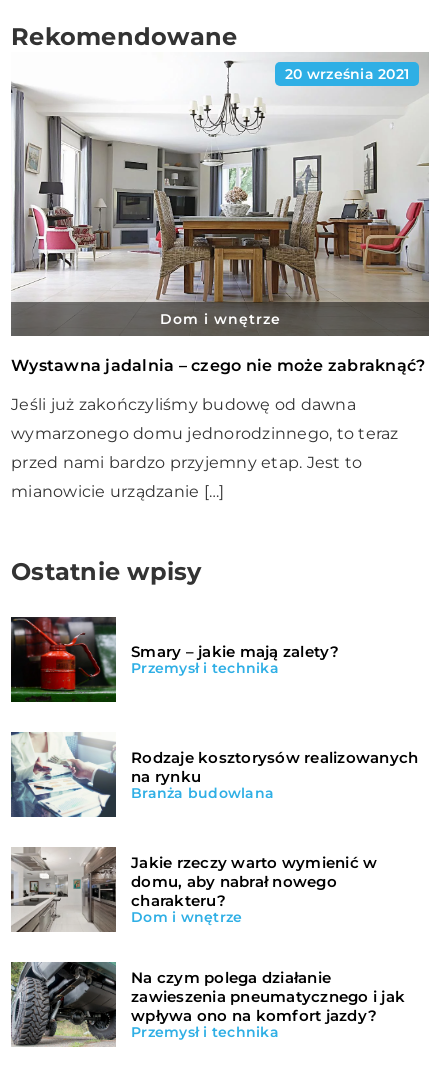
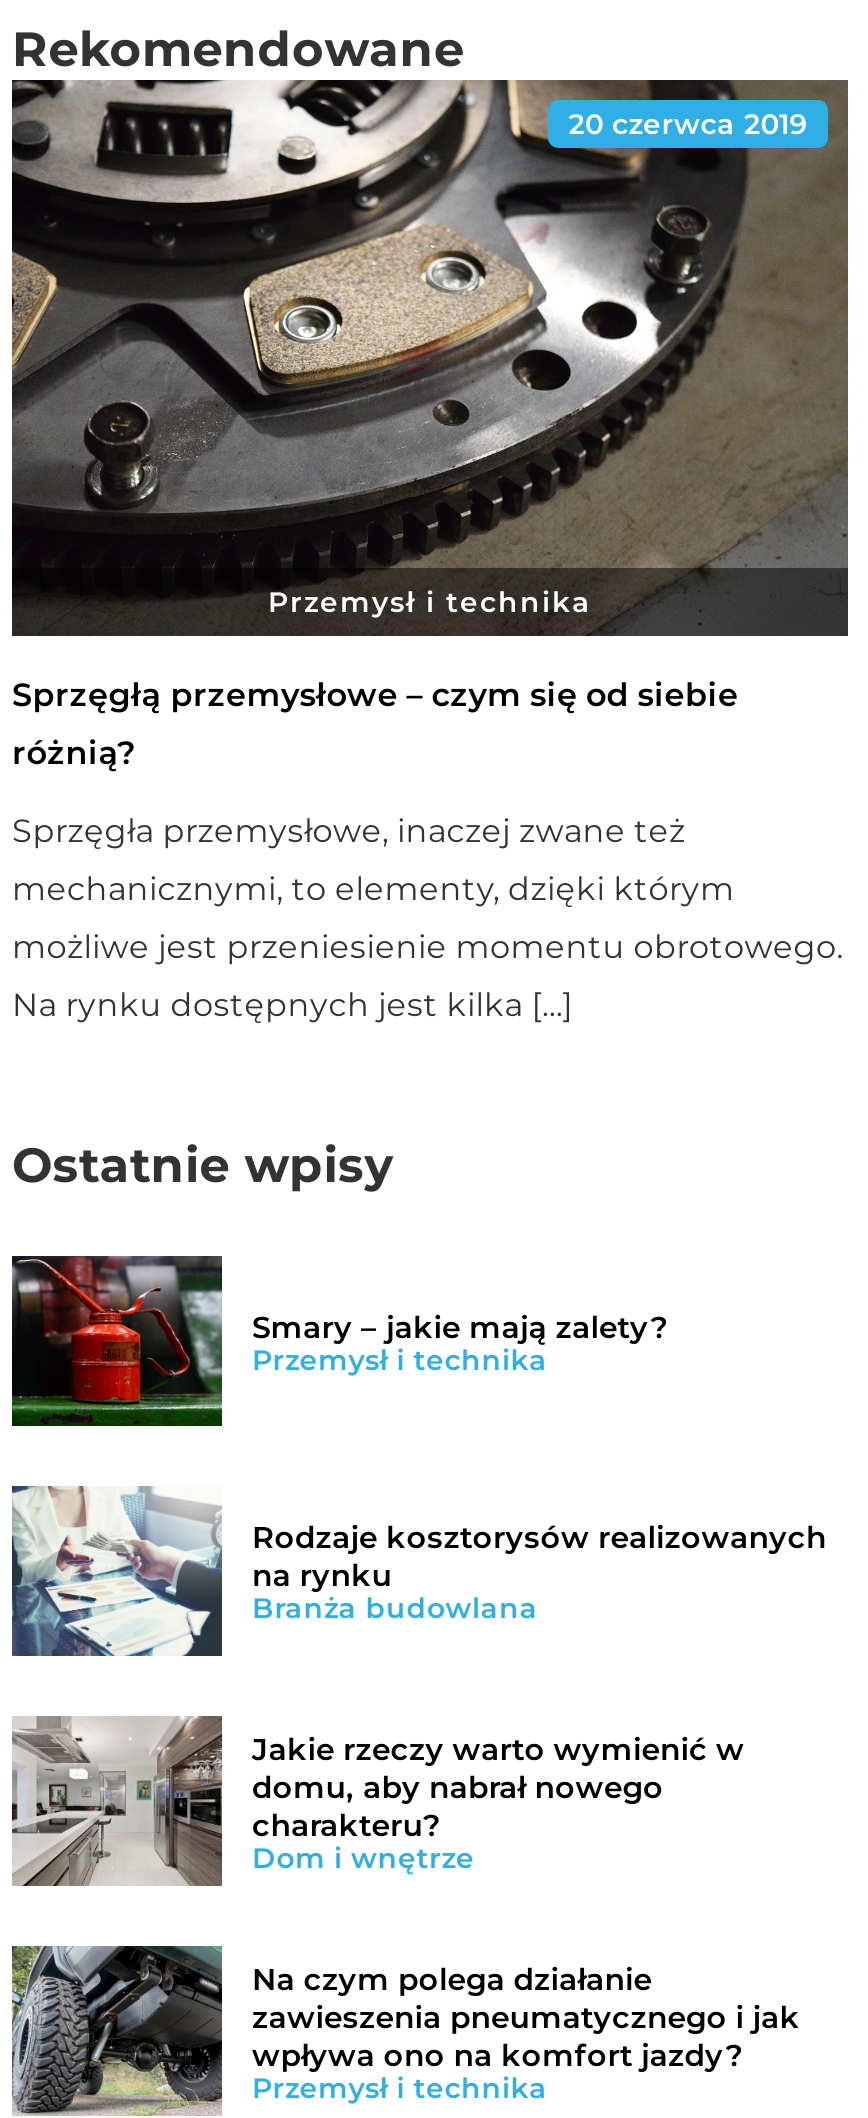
- [image]
- 20 września 2021
+ [image]
+ 20 czerwca 2019

- Dom i wnętrze
- Wystawna jadalnia – czego nie może zabraknąć?
- Jeśli już zakończyliśmy budowę od dawna
- wymarzonego domu jednorodzinnego, to teraz
- przed nami bardzo przyjemny etap. Jest to
- mianowicie urządzanie […]
+ Przemysł i technika
+ Sprzęgłą przemysłowe – czym się od siebie
+ różnią?
+ Sprzęgła przemysłowe, inaczej zwane też
+ mechanicznymi, to elementy, dzięki którym
+ możliwe jest przeniesienie momentu obrotowego.
+ Na rynku dostępnych jest kilka […]
